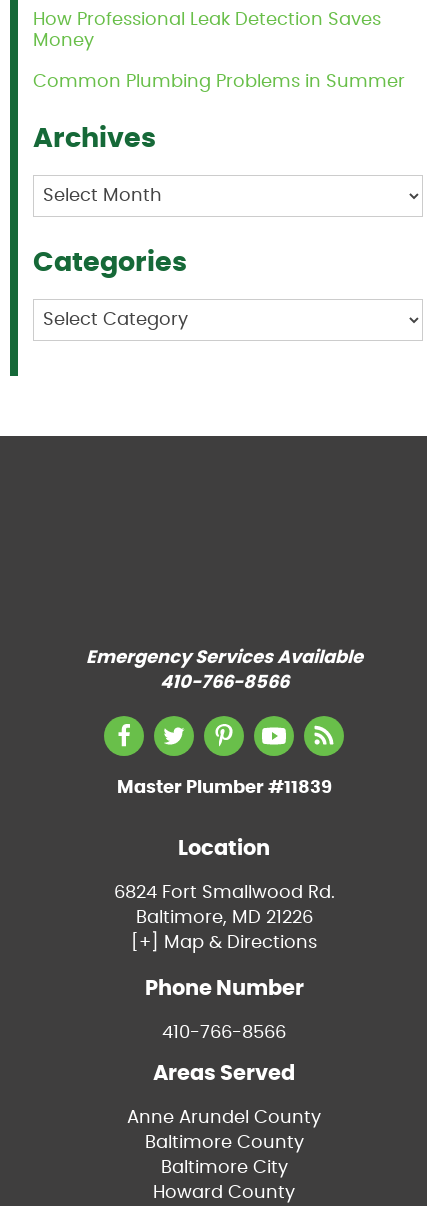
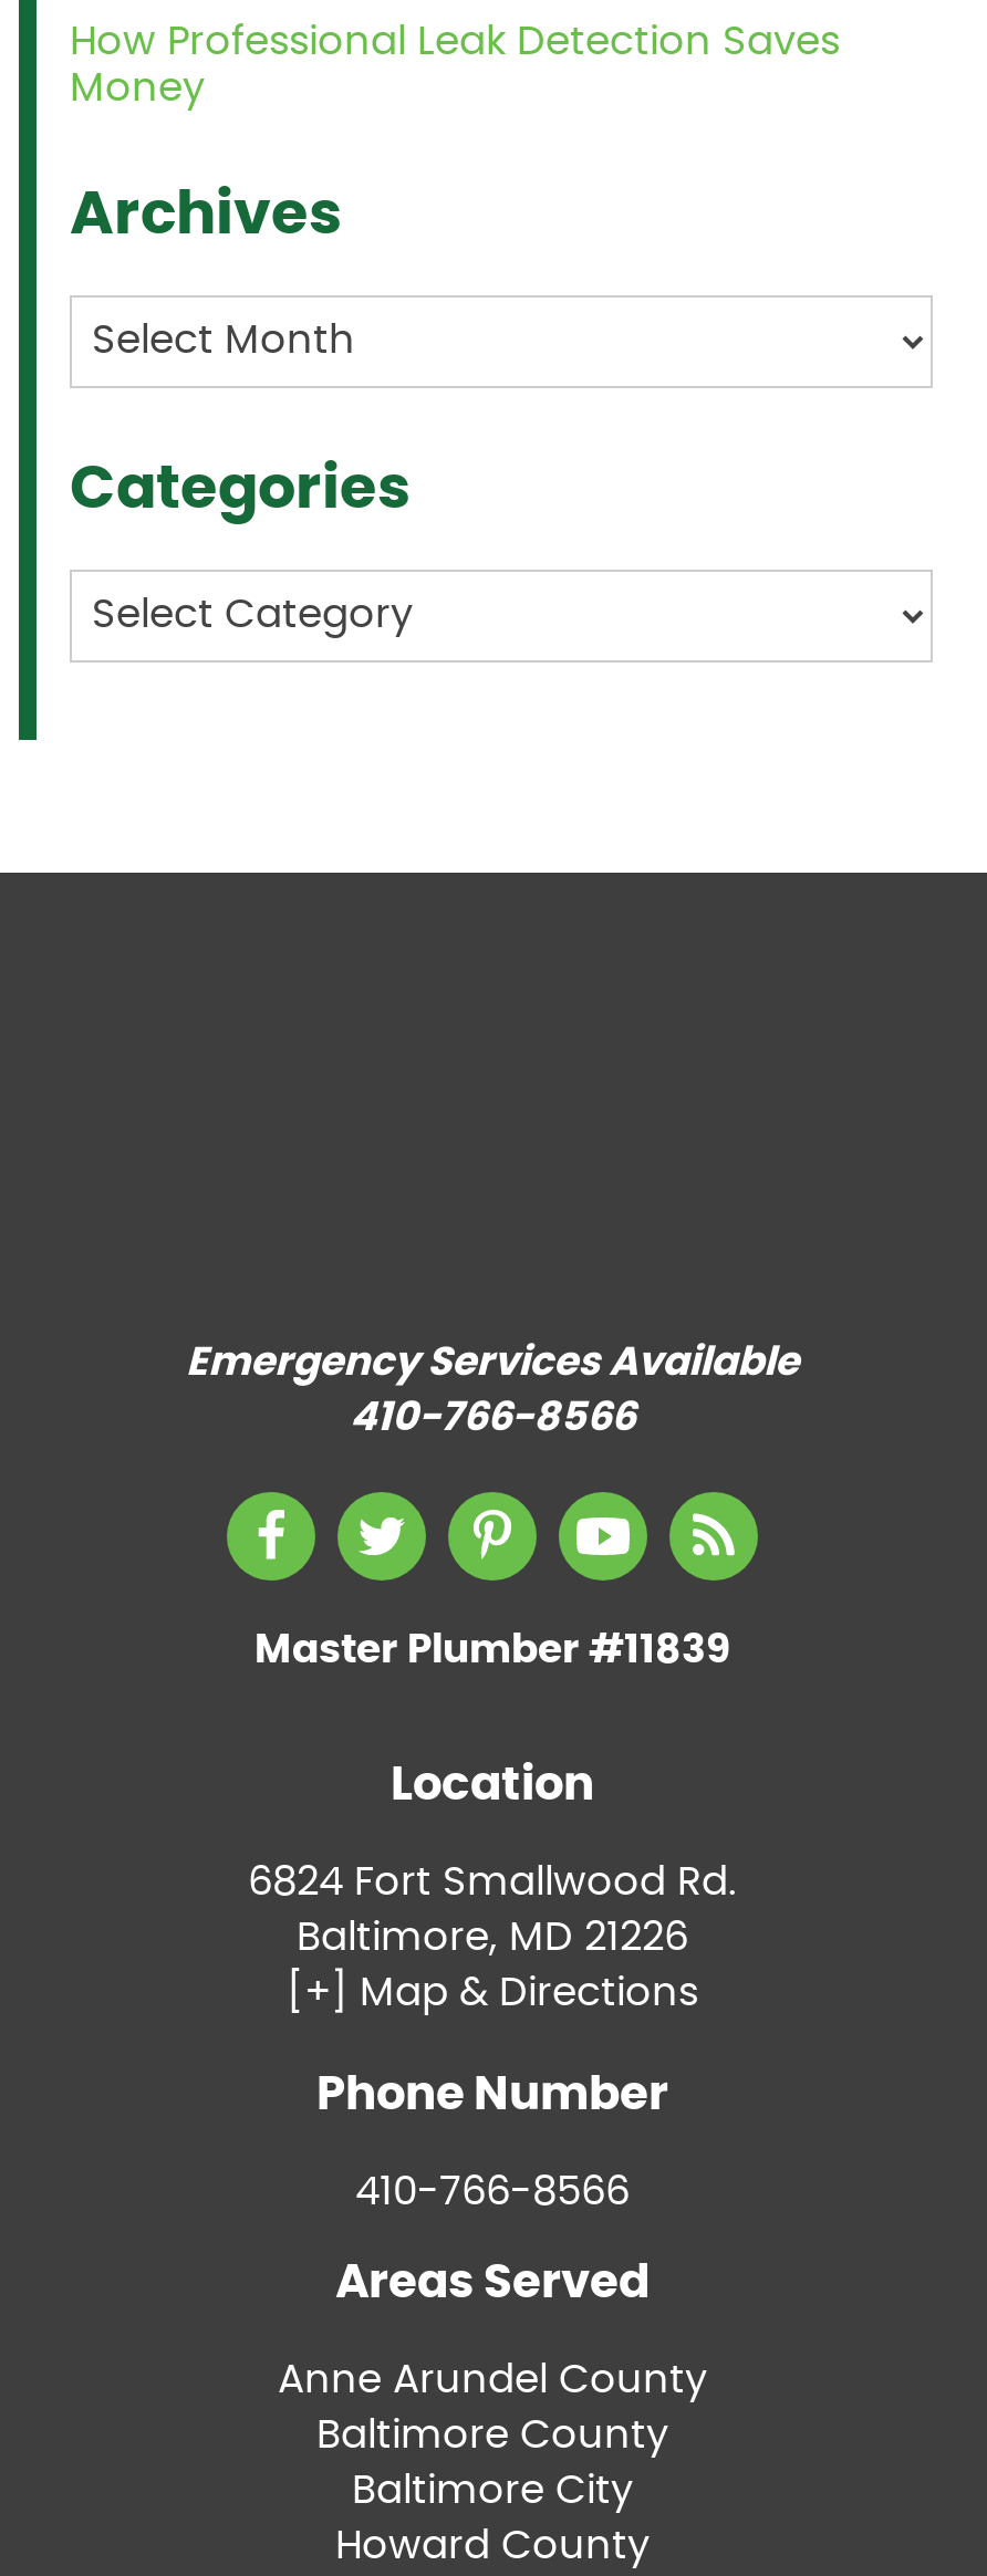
- Common Plumbing Problems in Summer
